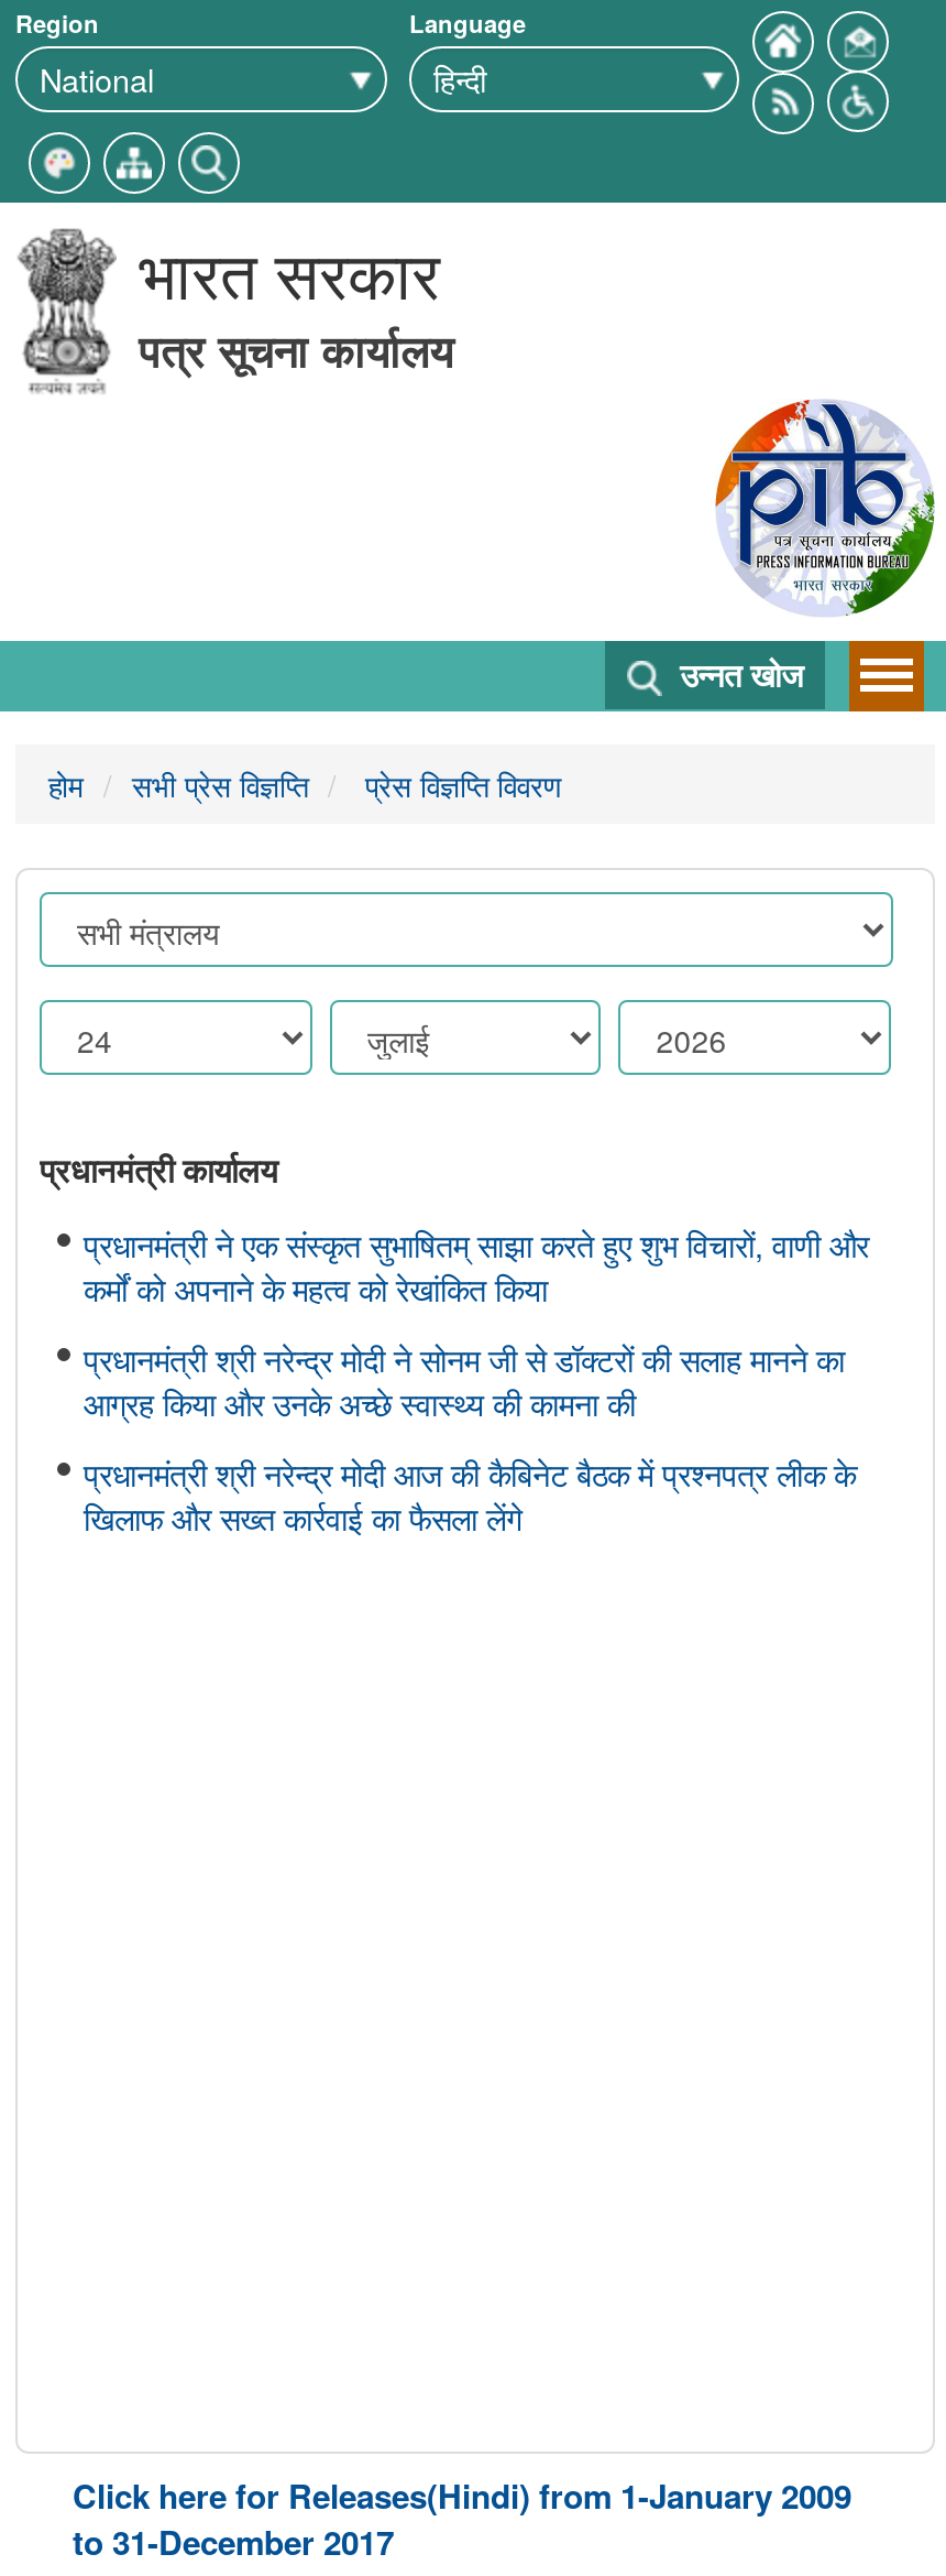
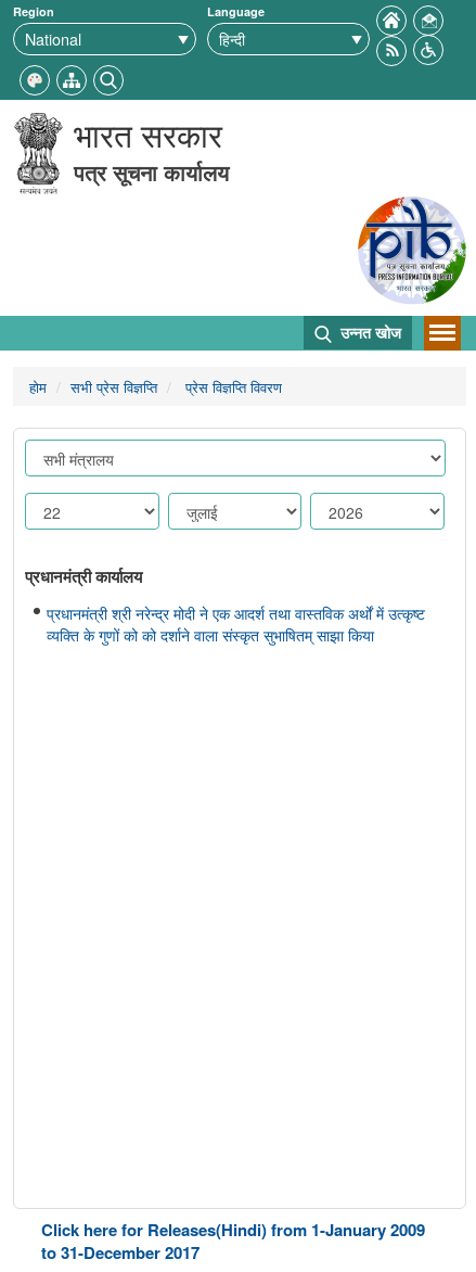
- प्रधानमंत्री ने एक संस्कृत सुभाषितम् साझा करते हुए शुभ विचारों, वाणी और
- कर्मों को अपनाने के महत्व को रेखांकित किया
- प्रधानमंत्री श्री नरेन्द्र मोदी ने सोनम जी से डॉक्टरों की सलाह मानने का
- आग्रह किया और उनके अच्छे स्वास्थ्य की कामना की
- प्रधानमंत्री श्री नरेन्द्र मोदी आज की कैबिनेट बैठक में प्रश्नपत्र लीक के
- खिलाफ और सख्त कार्रवाई का फैसला लेंगे
+ प्रधानमंत्री श्री नरेन्द्र मोदी ने एक आदर्श तथा वास्तविक अर्थों में उत्कृष्ट
+ व्यक्ति के गुणों को को दर्शाने वाला संस्कृत सुभाषितम् साझा किया
